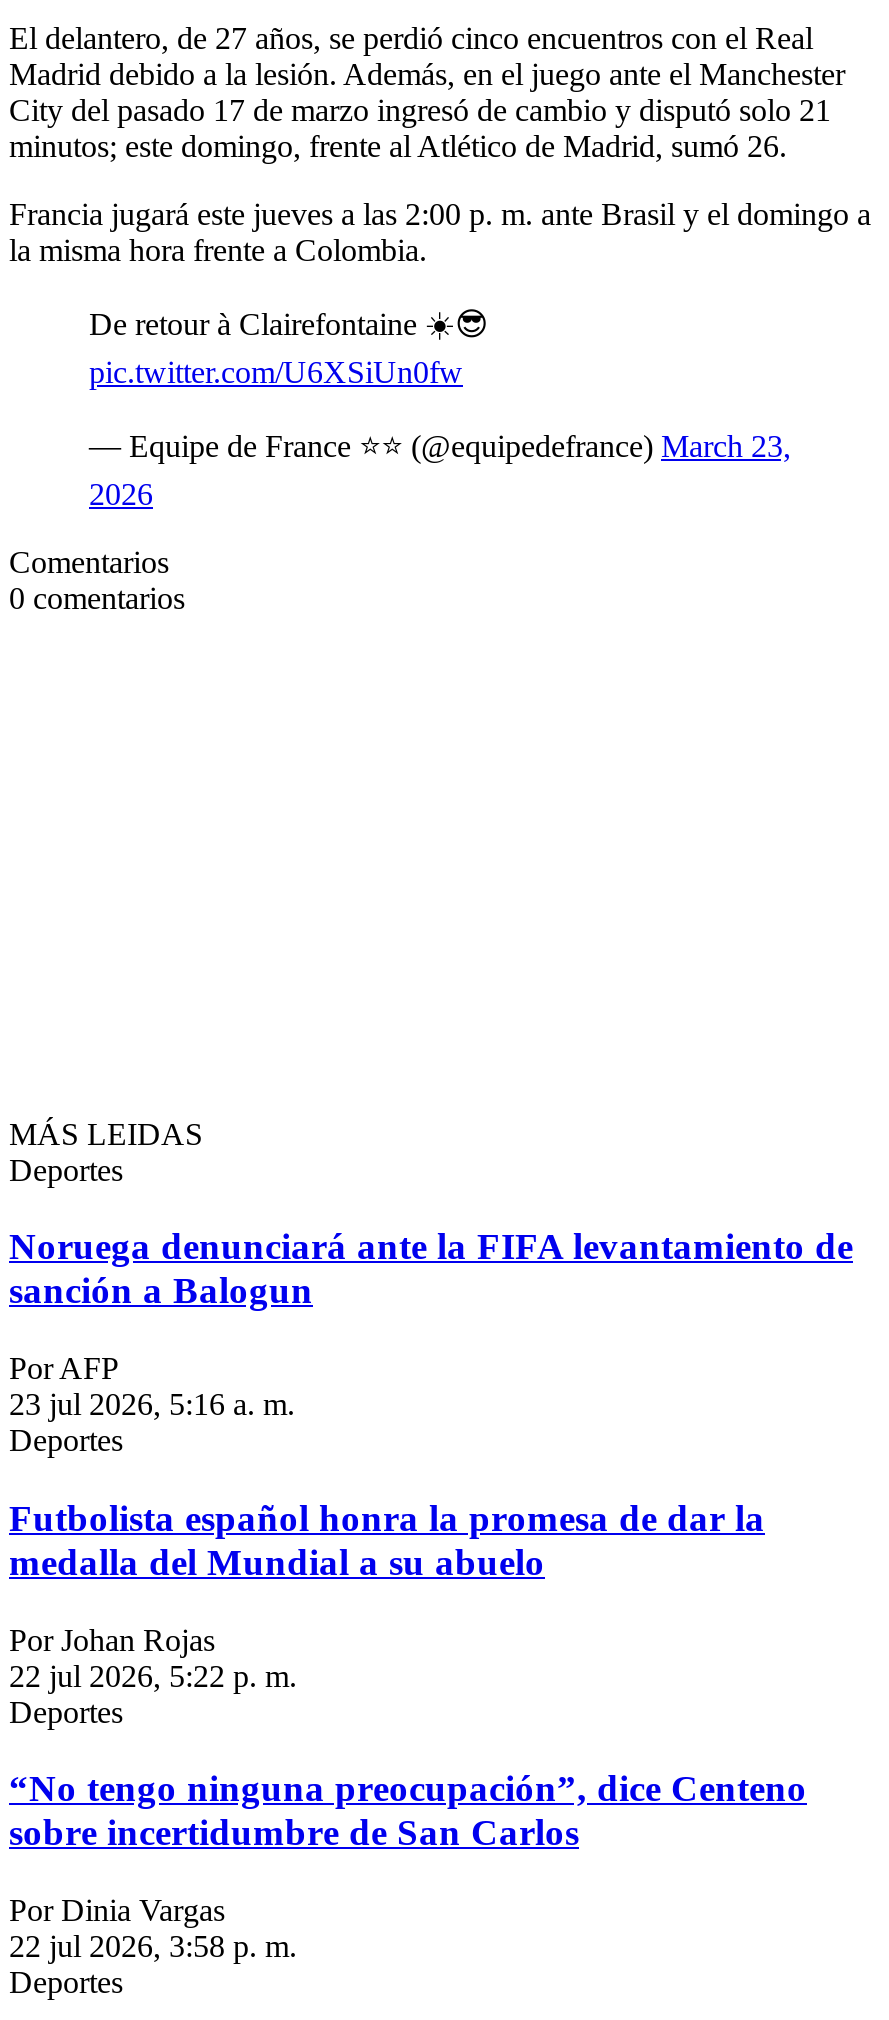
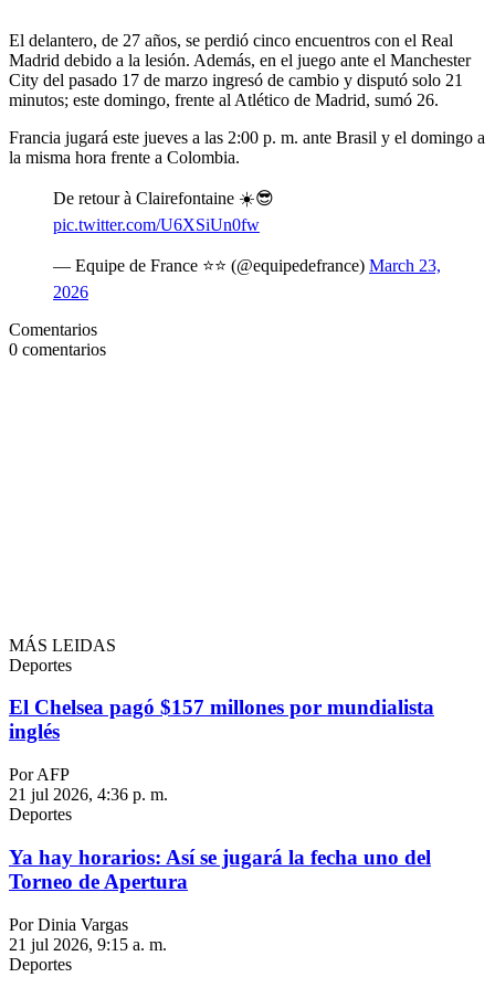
- Noruega denunciará ante la FIFA levantamiento de
- sanción a Balogun
+ El Chelsea pagó $157 millones por mundialista
+ inglés

- 23 jul 2026, 5:16 a. m.
+ 21 jul 2026, 4:36 p. m.

- Futbolista español honra la promesa de dar la
- medalla del Mundial a su abuelo
- Por Johan Rojas
- 22 jul 2026, 5:22 p. m.
- Deportes
- “No tengo ninguna preocupación”, dice Centeno
- sobre incertidumbre de San Carlos
+ Ya hay horarios: Así se jugará la fecha uno del
+ Torneo de Apertura

- 22 jul 2026, 3:58 p. m.
+ 21 jul 2026, 9:15 a. m.
